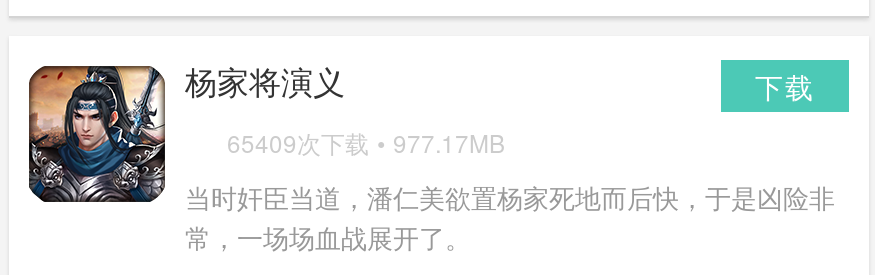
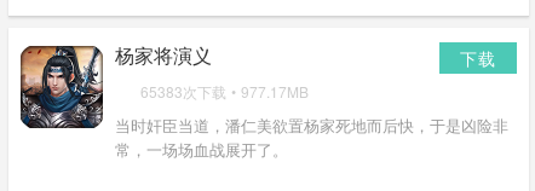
- 65409次下载 • 977.17MB
+ 65383次下载 • 977.17MB
